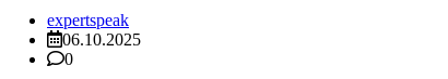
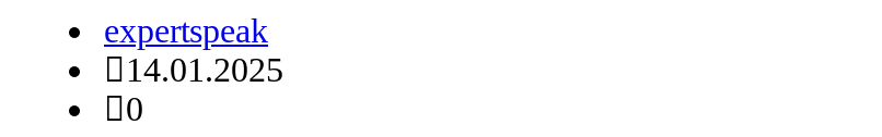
- 06.10.2025
+ 14.01.2025
